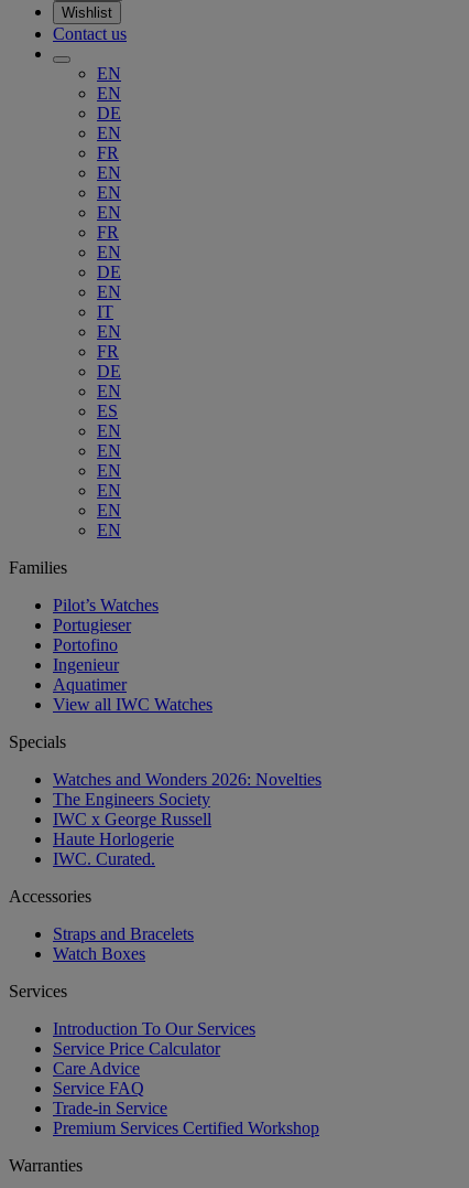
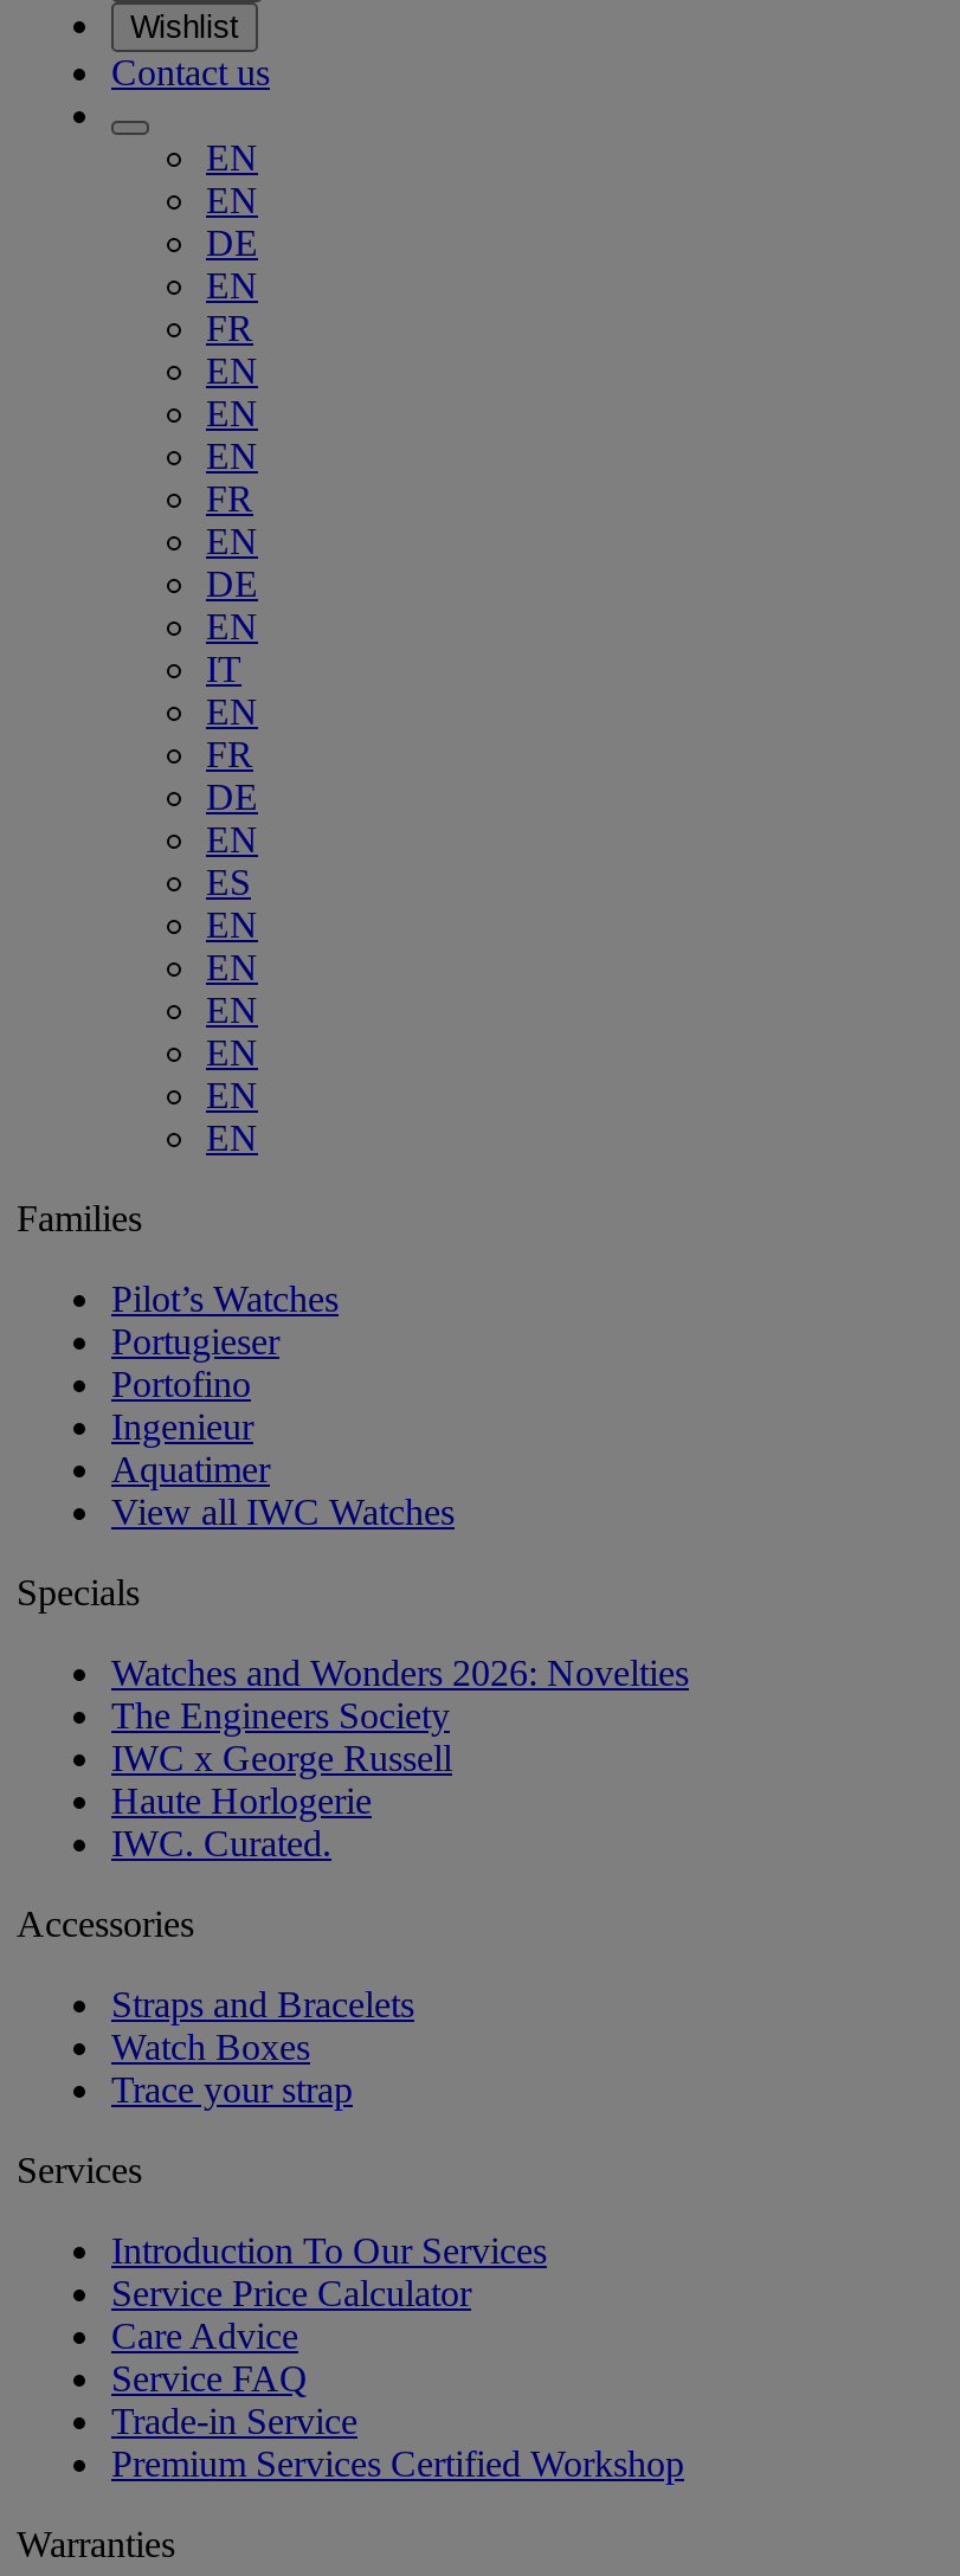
+ Trace your strap
